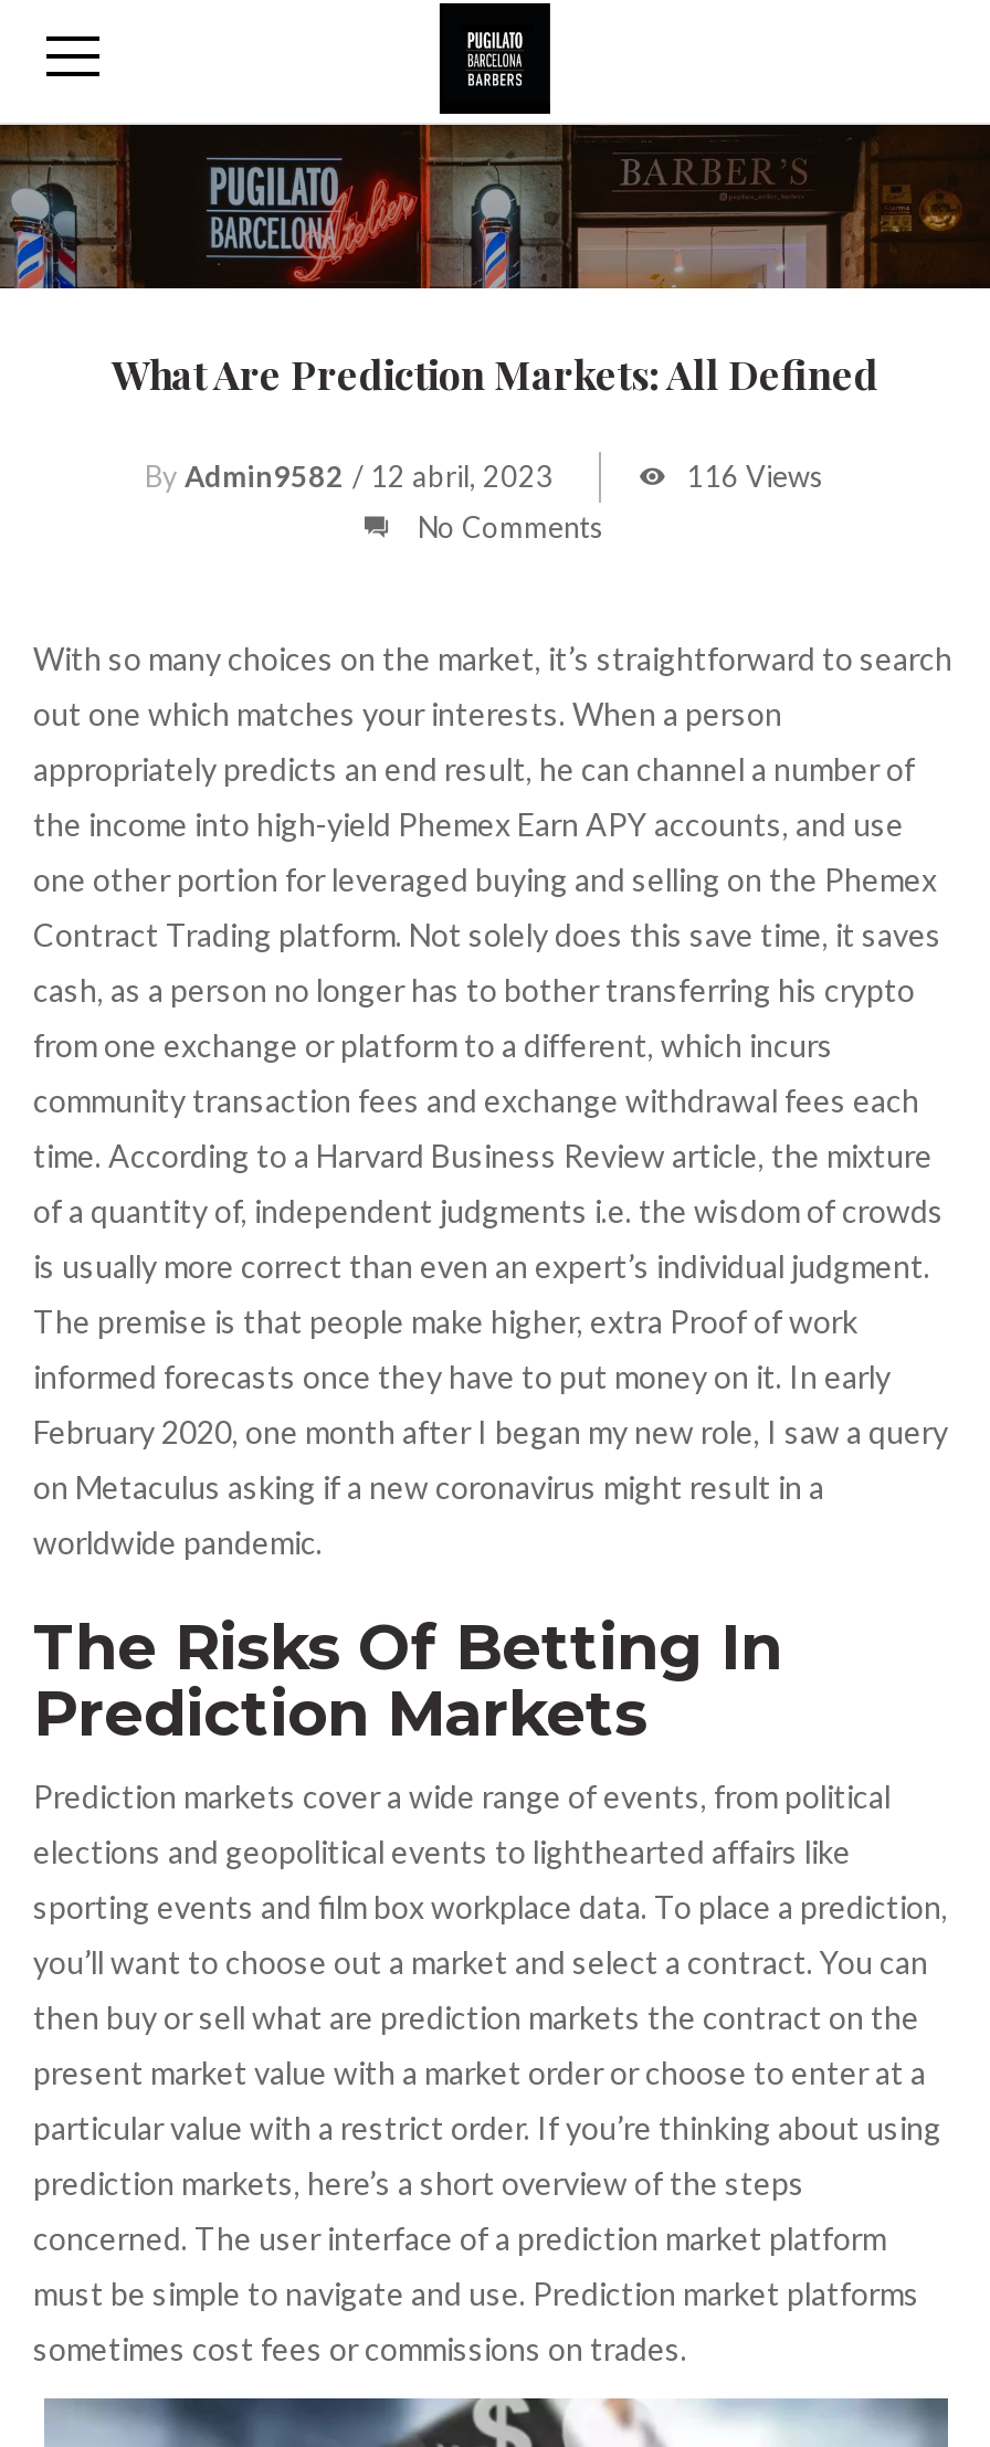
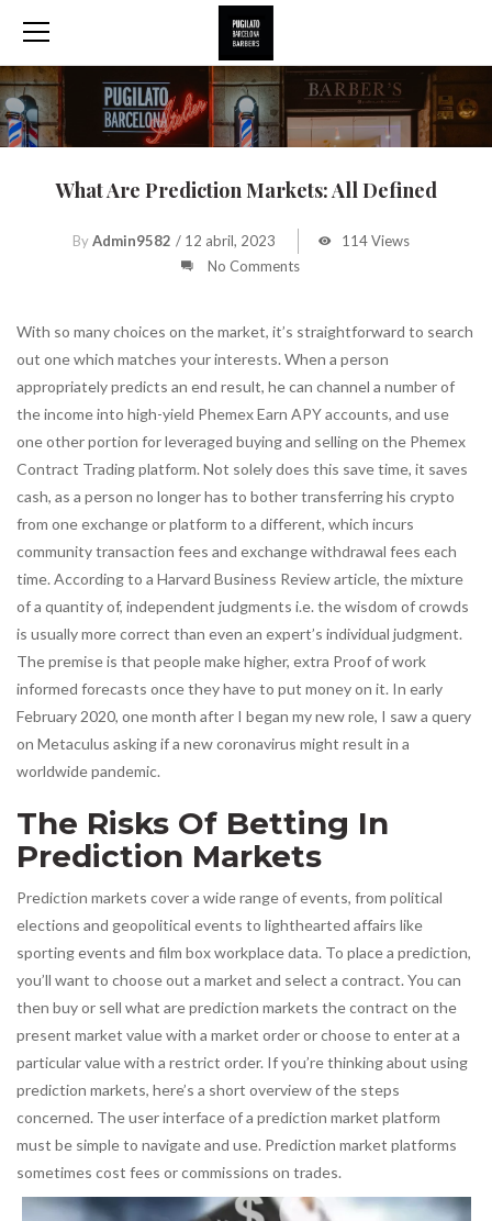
- 116 Views
+ 114 Views
